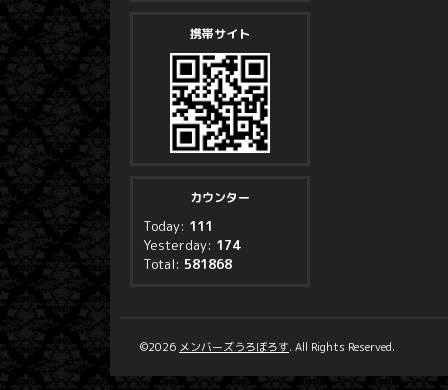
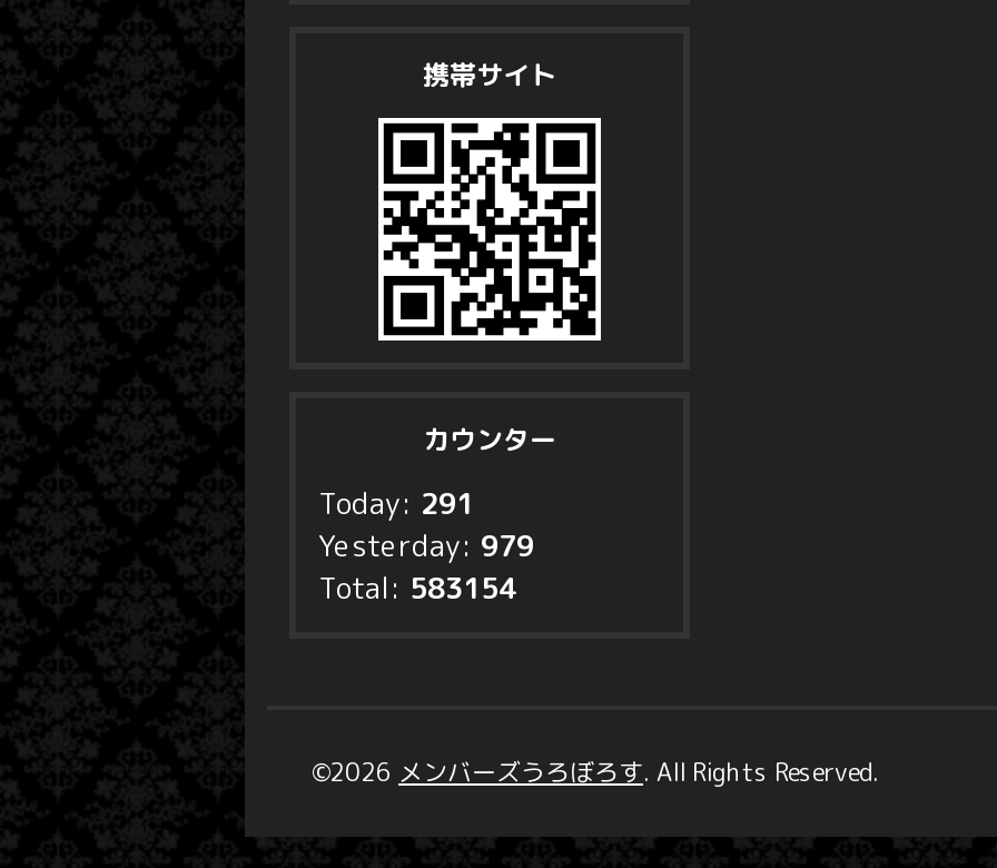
- Today: 111
+ Today: 291

- Yesterday: 174
+ Yesterday: 979

- Total: 581868
+ Total: 583154
